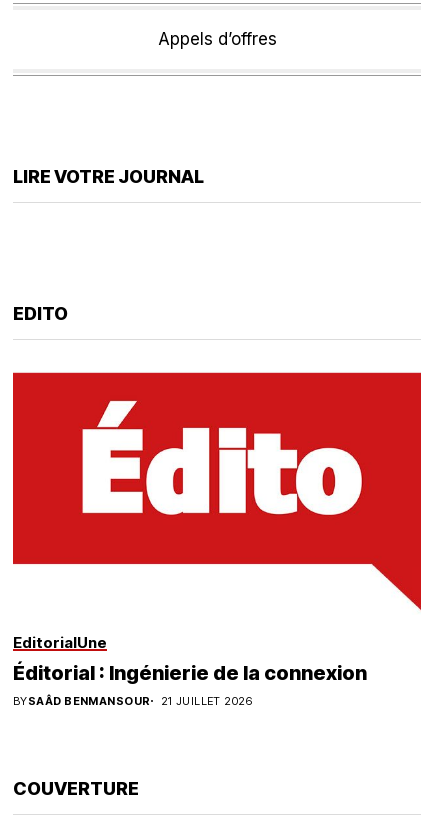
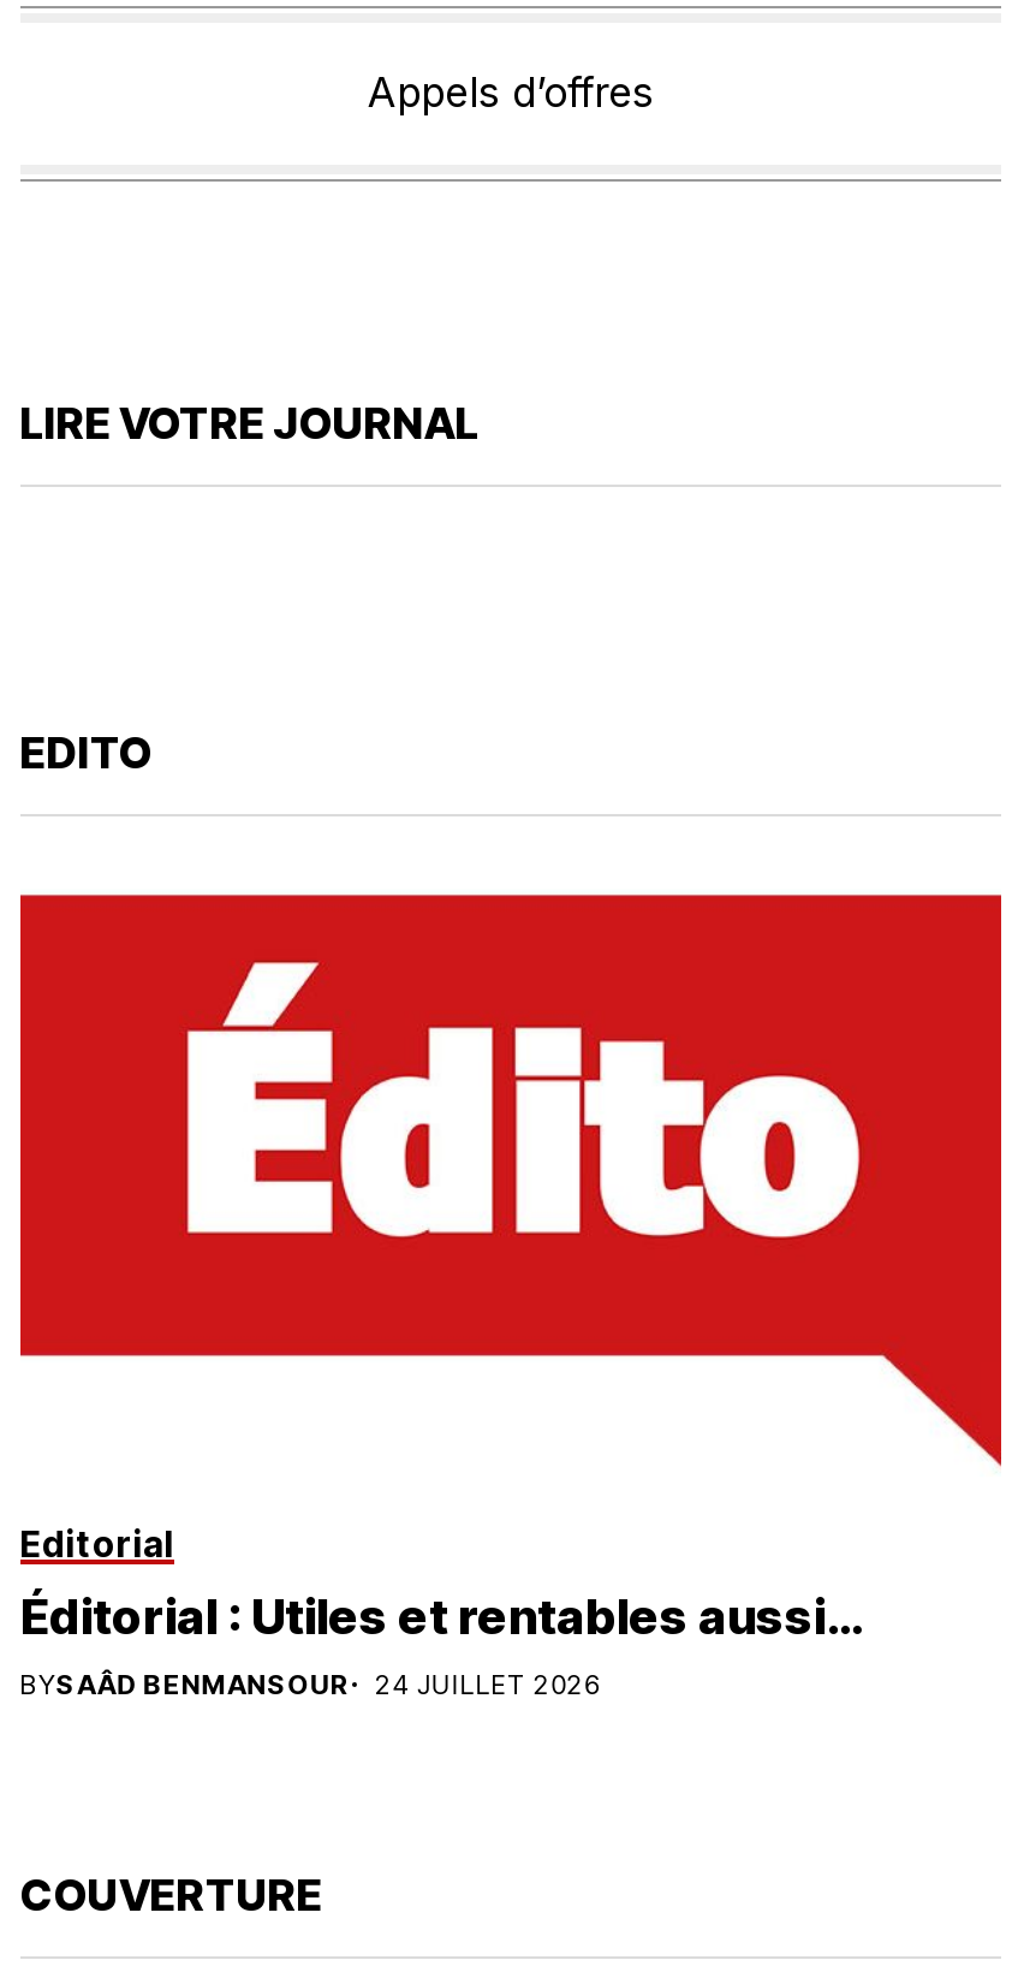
- EditorialUne
- Éditorial : Ingénierie de la connexion
+ Editorial
+ Éditorial : Utiles et rentables aussi…

- BYSAÂD BENMANSOUR 21 JUILLET 2026
+ BYSAÂD BENMANSOUR 24 JUILLET 2026
